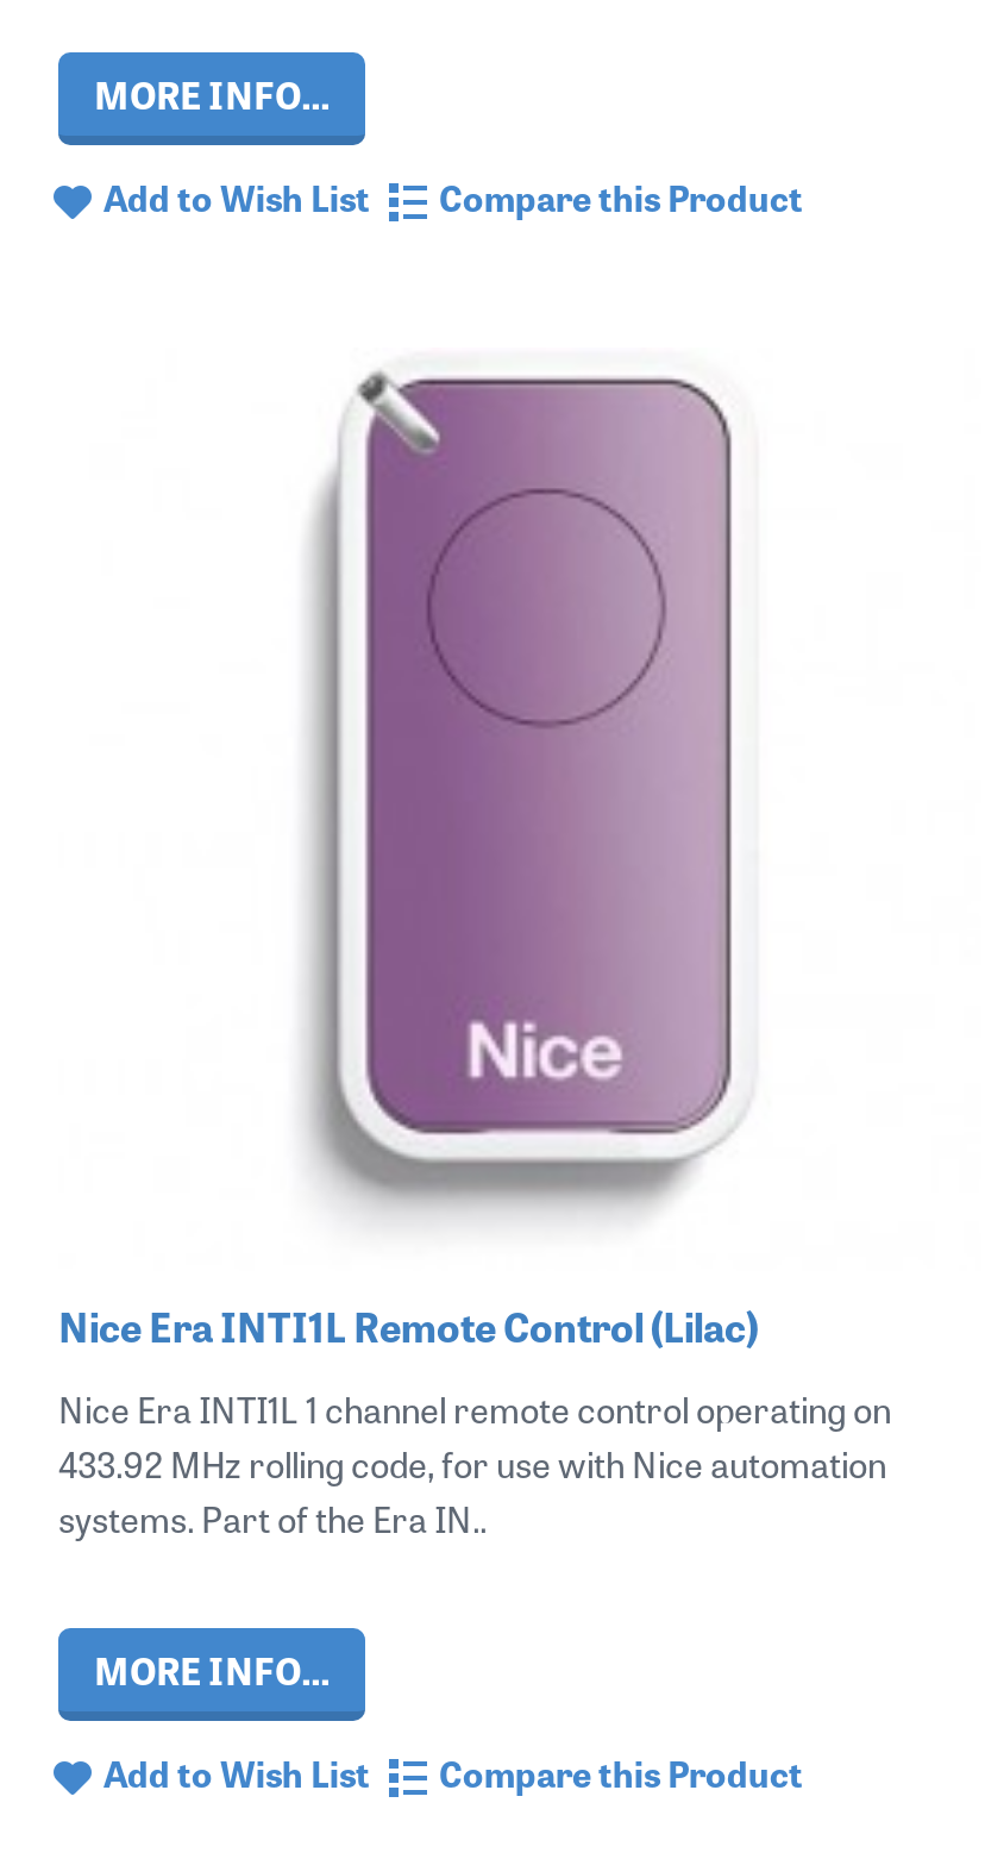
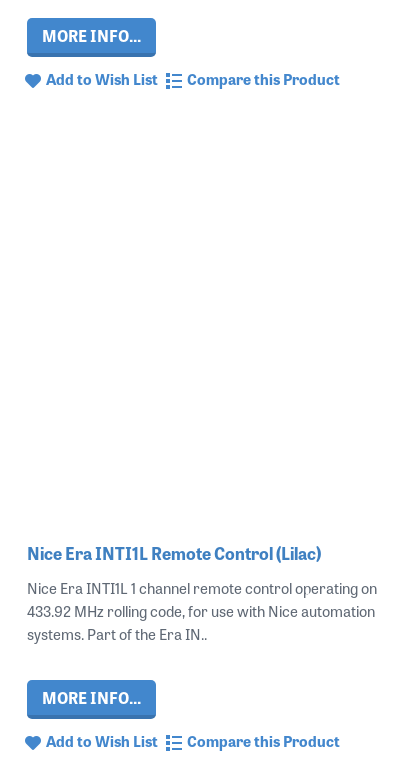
- [image]
